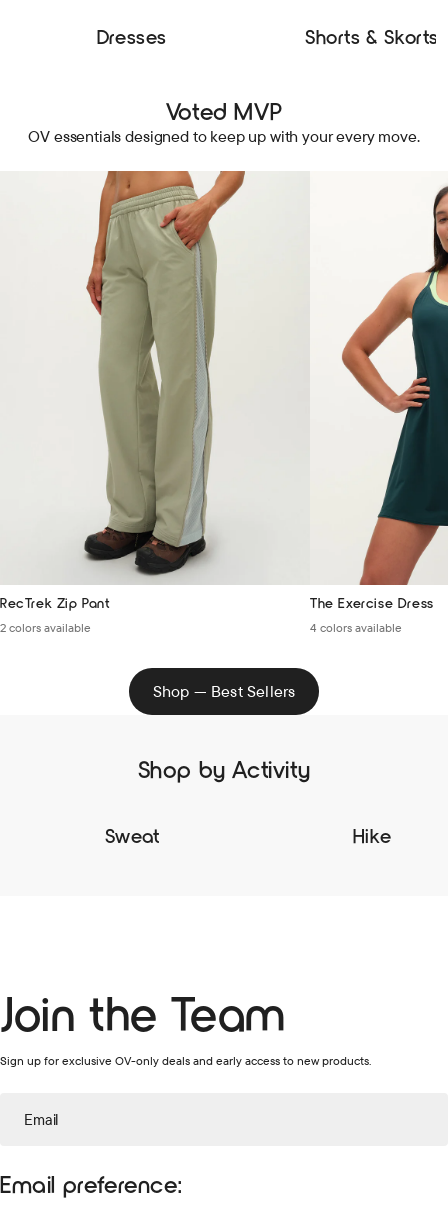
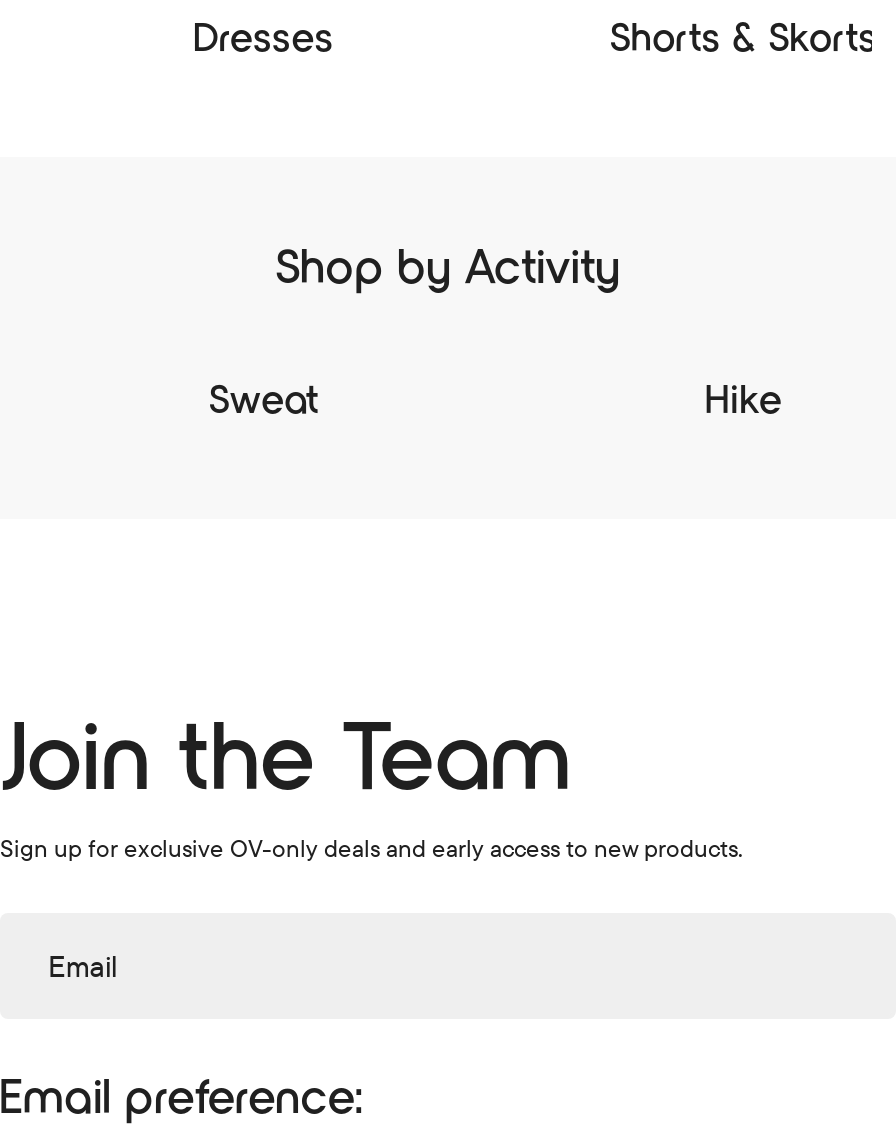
- Voted MVP
- OV essentials designed to keep up with your every move.

- [image]
- RecTrek Zip Pant
- 2 colors available

- [image]
- The Exercise Dress
- 4 colors available
- Shop — Best Sellers
